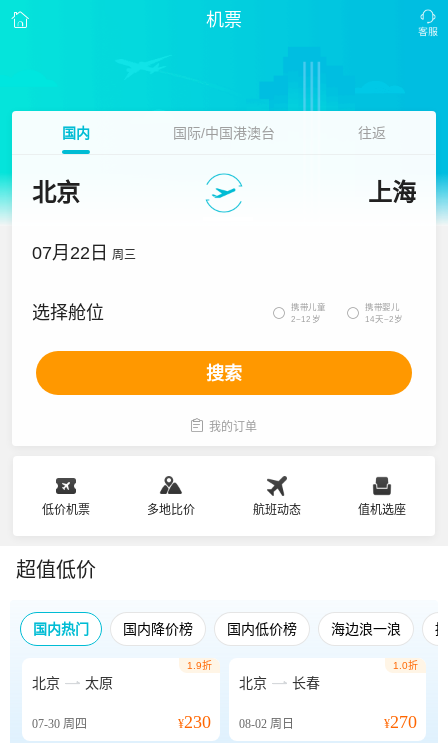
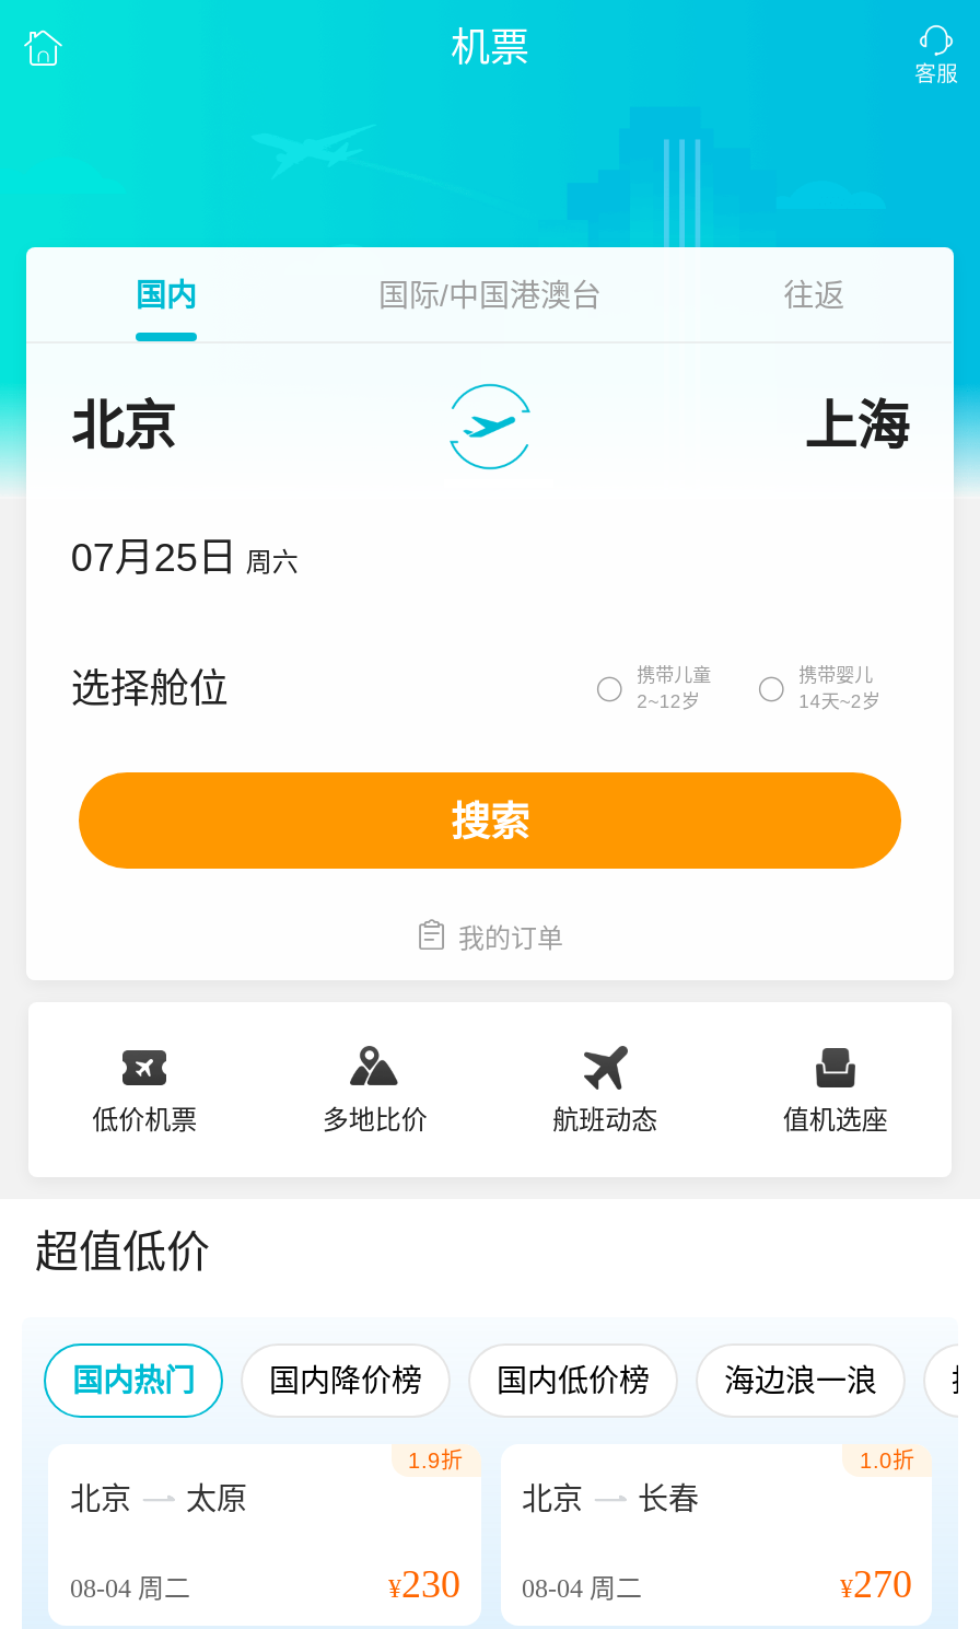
- 07月22日 周三
+ 07月25日 周六

- 07-30周四
+ 08-04周二

- ¥230 08-02周日
+ ¥230 08-04周二
